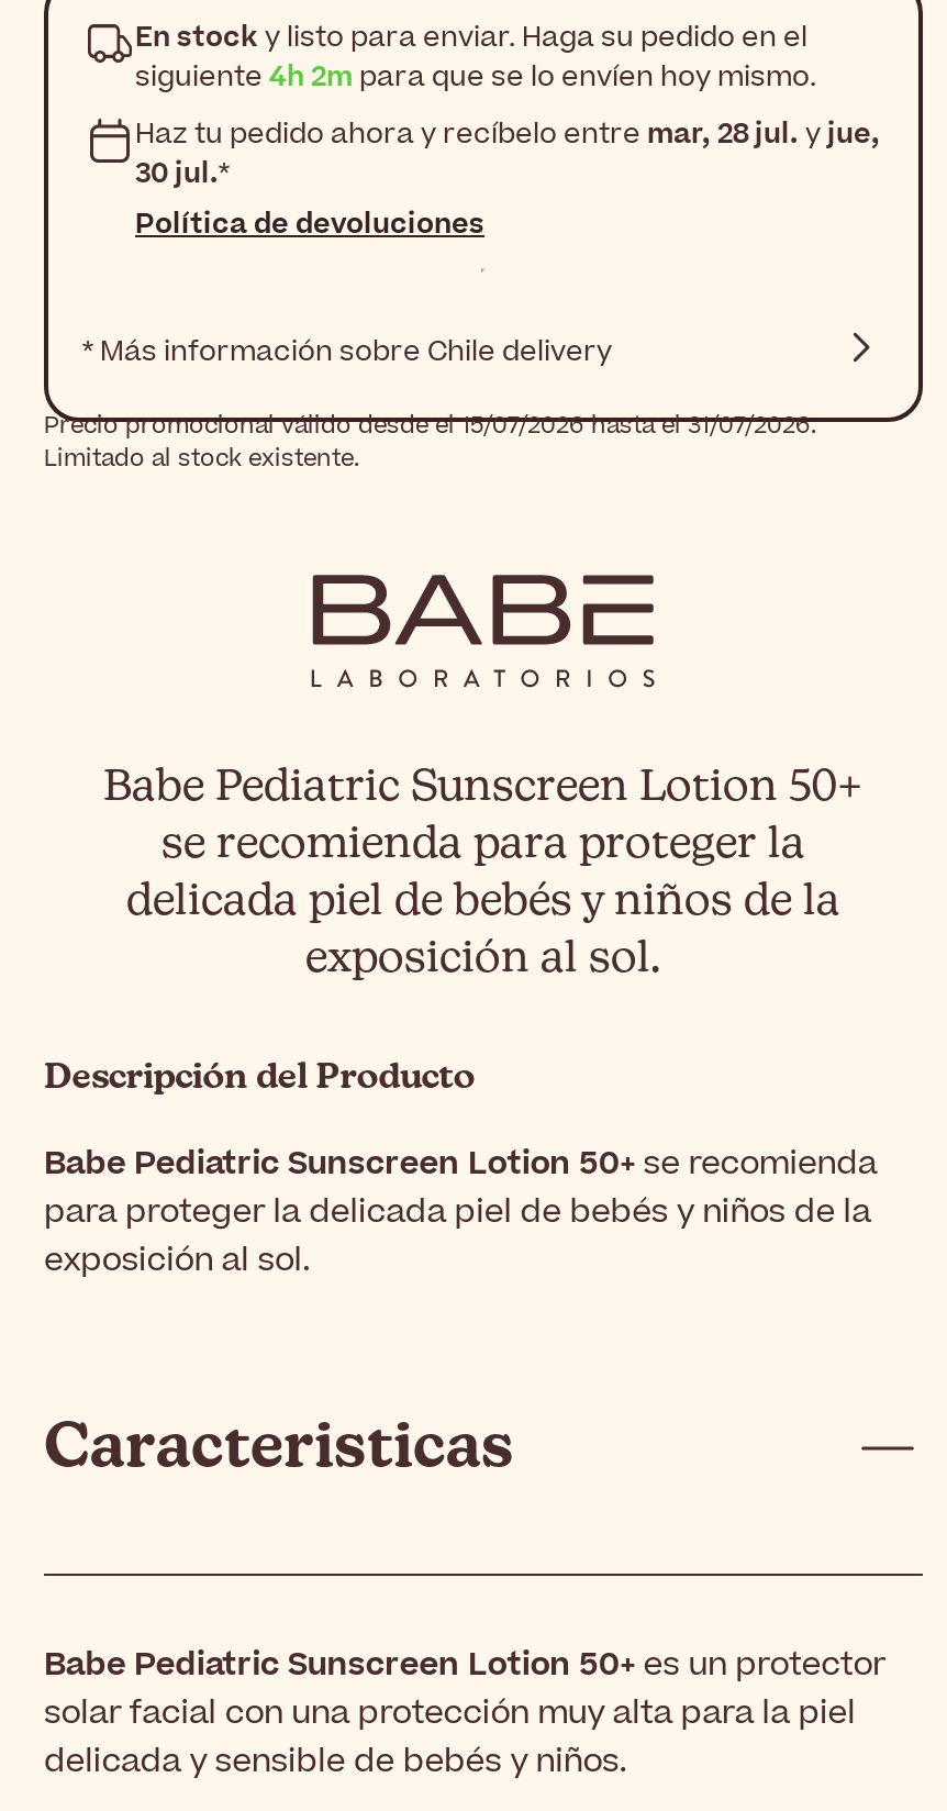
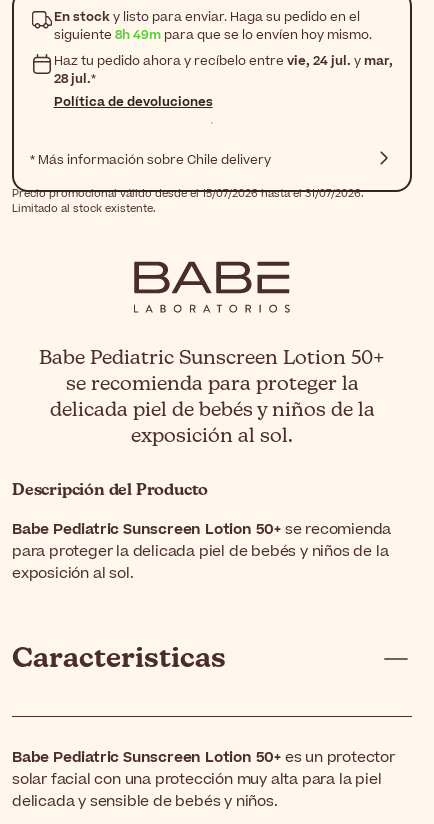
- siguiente 4h 2m para que se lo envíen hoy mismo.
+ siguiente 8h 49m para que se lo envíen hoy mismo.

- Haz tu pedido ahora y recíbelo entre mar, 28 jul. y jue,
+ Haz tu pedido ahora y recíbelo entre vie, 24 jul. y mar,

- 30 jul.*
+ 28 jul.*
